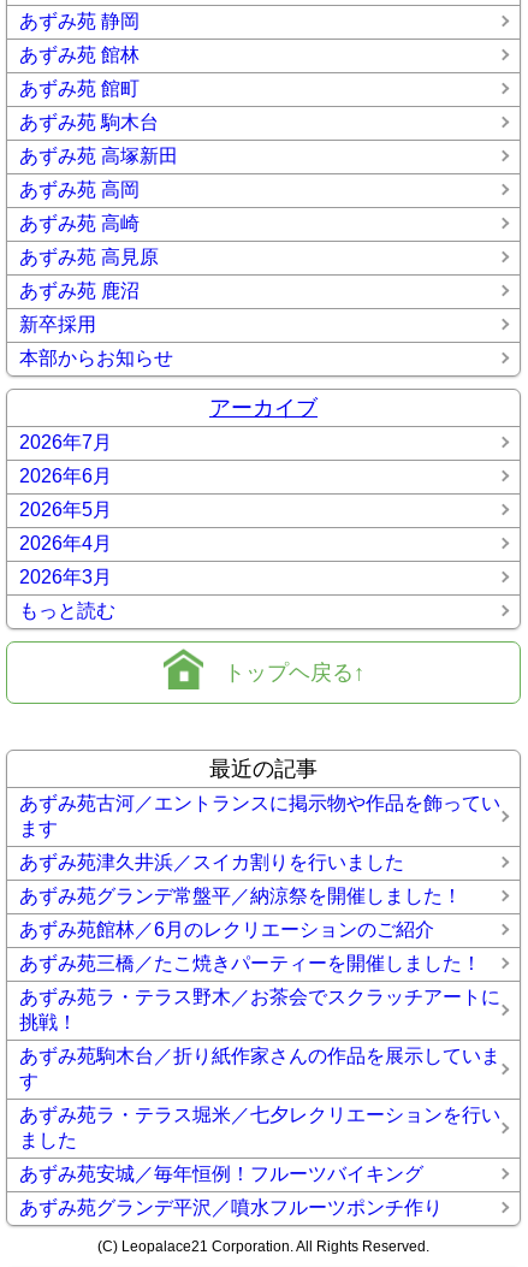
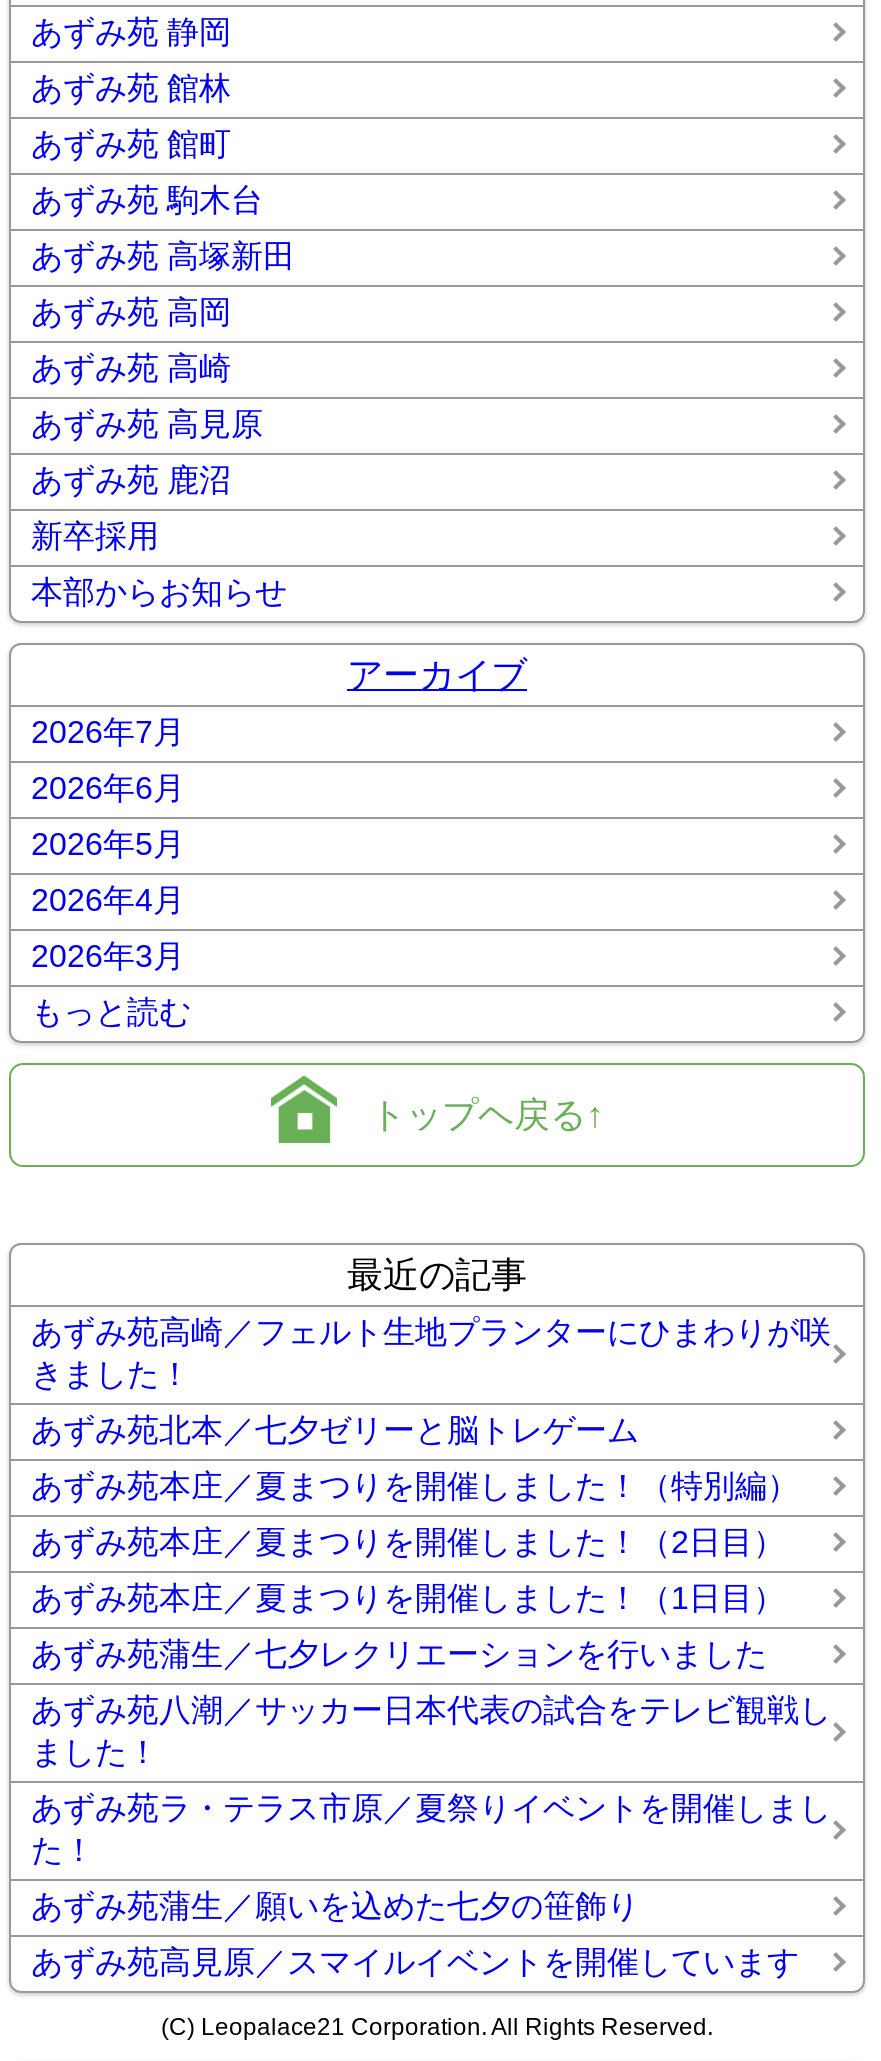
- あずみ苑古河／エントランスに掲示物や作品を飾ってい
- ます
+ あずみ苑高崎／フェルト生地プランターにひまわりが咲
+ きました！

- あずみ苑津久井浜／スイカ割りを行いました
+ あずみ苑北本／七夕ゼリーと脳トレゲーム

- あずみ苑グランデ常盤平／納涼祭を開催しました！
+ あずみ苑本庄／夏まつりを開催しました！（特別編）

- あずみ苑館林／6月のレクリエーションのご紹介
+ あずみ苑本庄／夏まつりを開催しました！（2日目）

- あずみ苑三橋／たこ焼きパーティーを開催しました！
+ あずみ苑本庄／夏まつりを開催しました！（1日目）

- あずみ苑ラ・テラス野木／お茶会でスクラッチアートに
- 挑戦！
+ あずみ苑蒲生／七夕レクリエーションを行いました

- あずみ苑駒木台／折り紙作家さんの作品を展示していま
- す
+ あずみ苑八潮／サッカー日本代表の試合をテレビ観戦し
+ ました！

- あずみ苑ラ・テラス堀米／七夕レクリエーションを行い
- ました
+ あずみ苑ラ・テラス市原／夏祭りイベントを開催しまし
+ た！

- あずみ苑安城／毎年恒例！フルーツバイキング
+ あずみ苑蒲生／願いを込めた七夕の笹飾り

- あずみ苑グランデ平沢／噴水フルーツポンチ作り
+ あずみ苑高見原／スマイルイベントを開催しています
